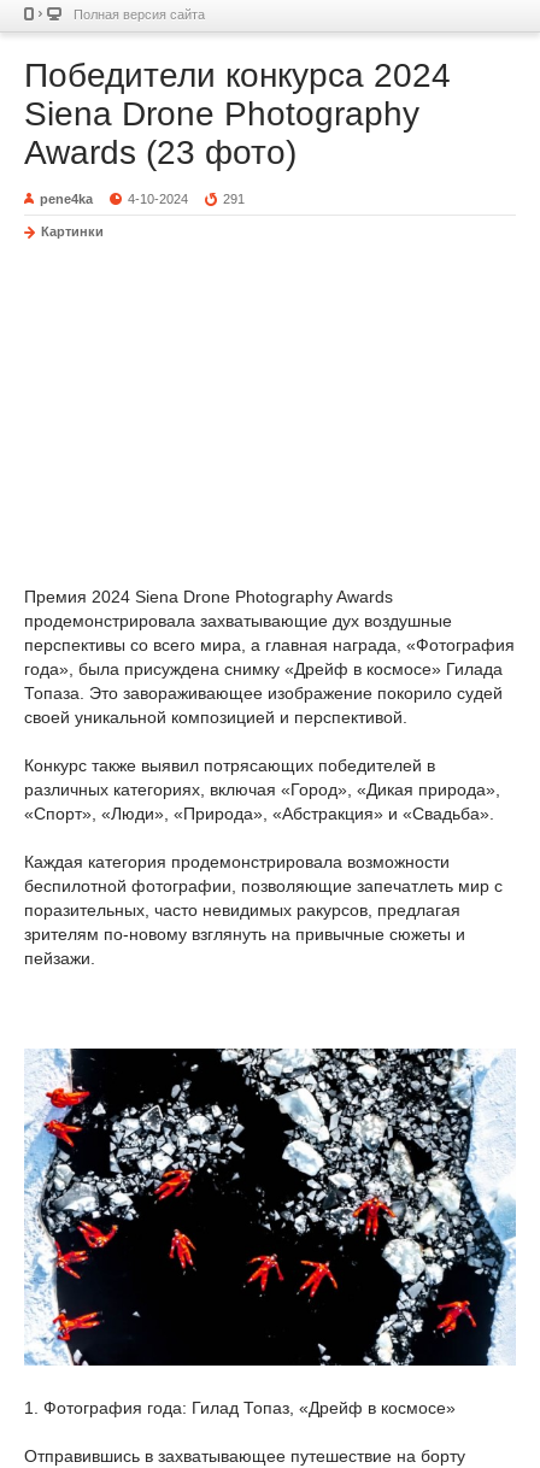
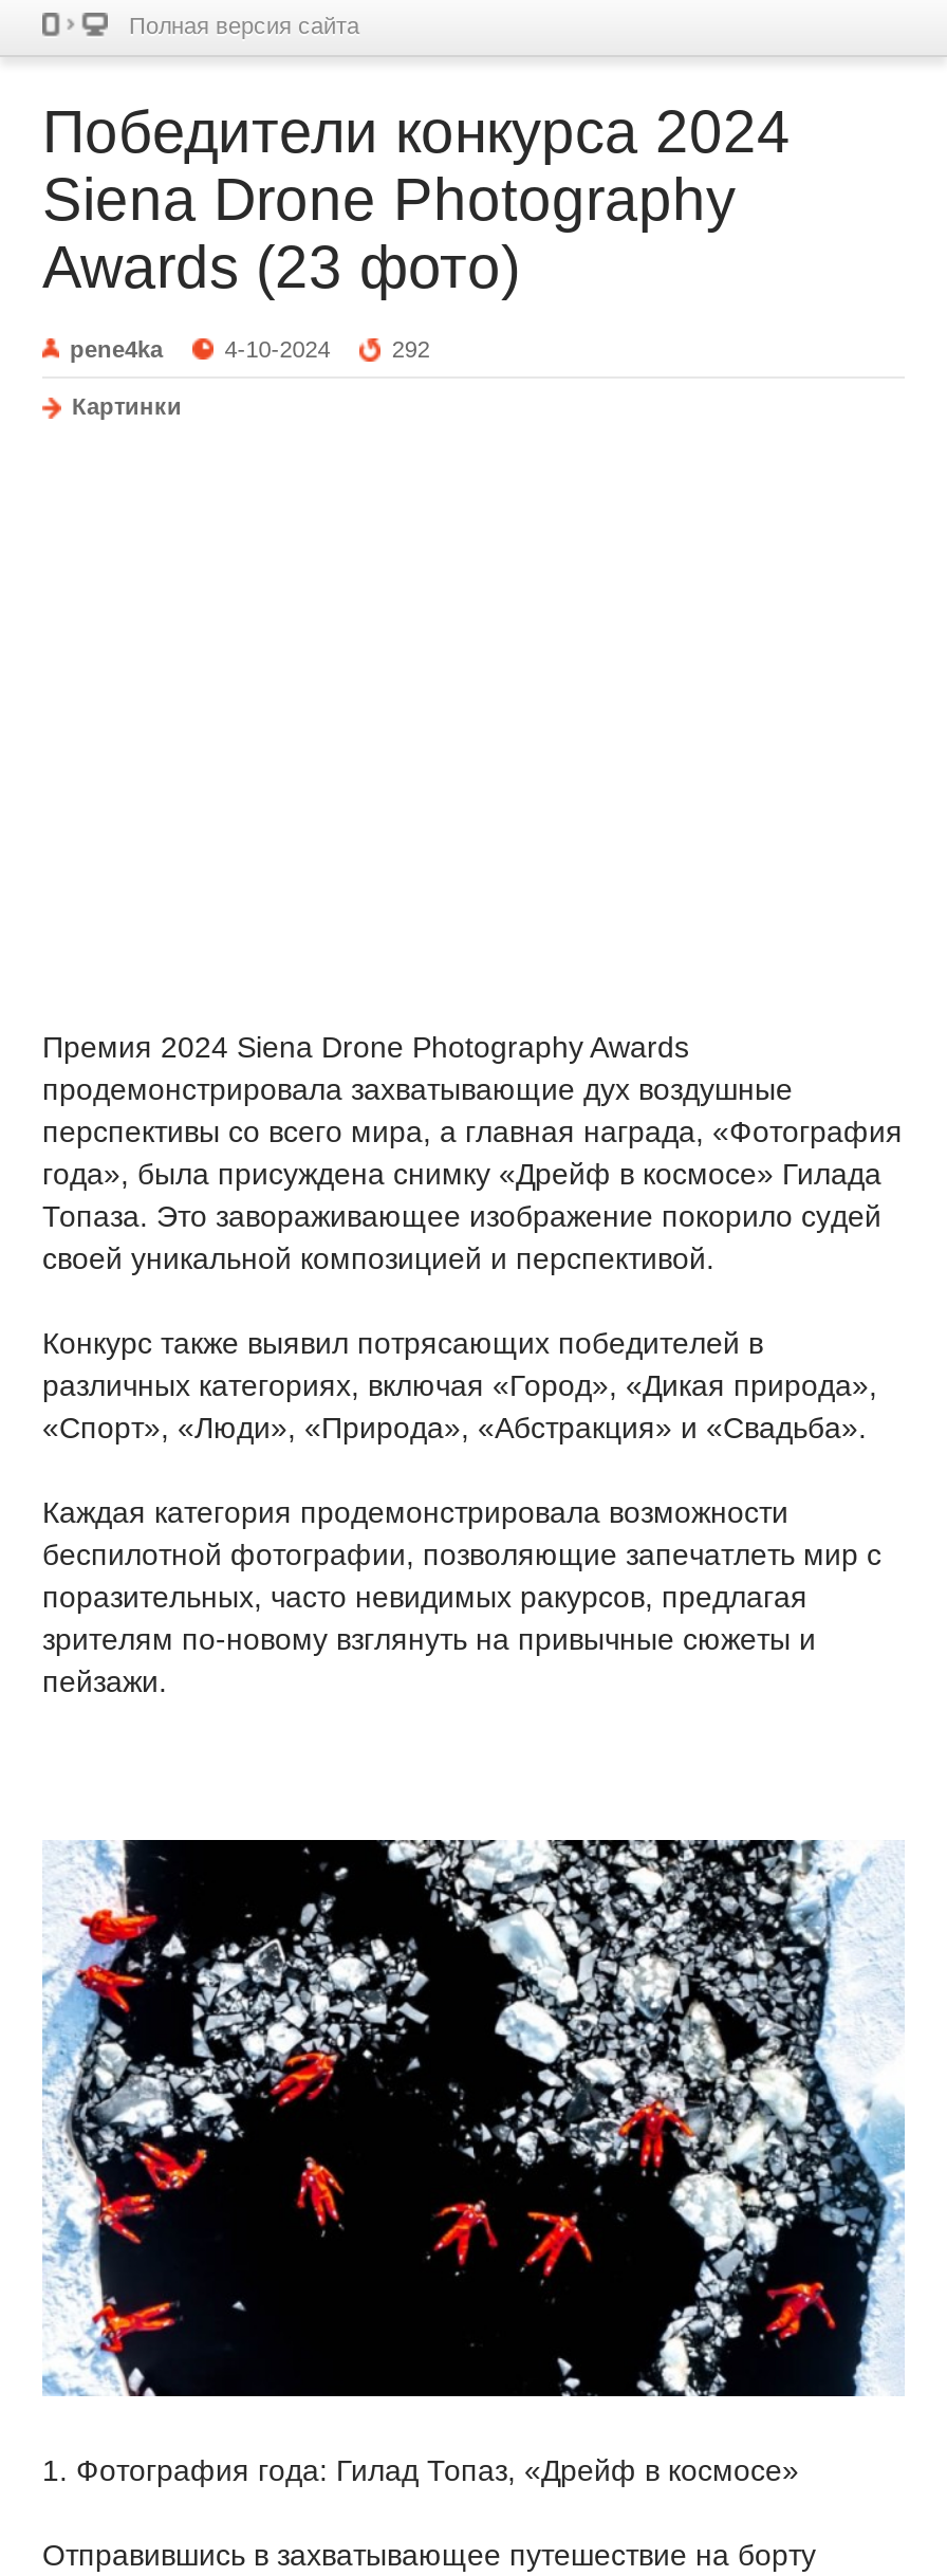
- 291
+ 292
